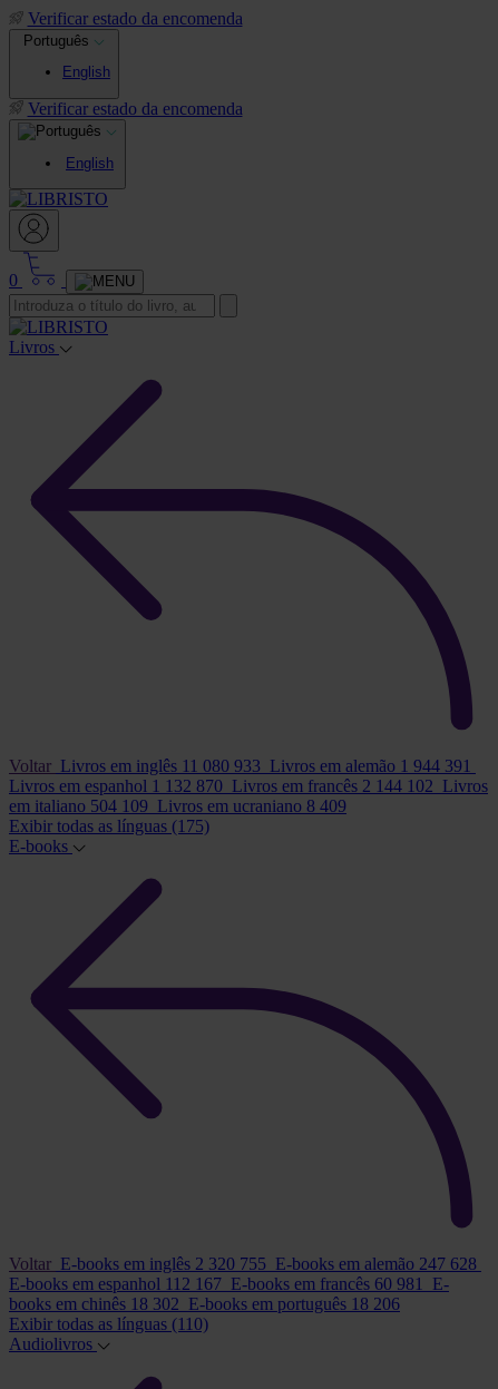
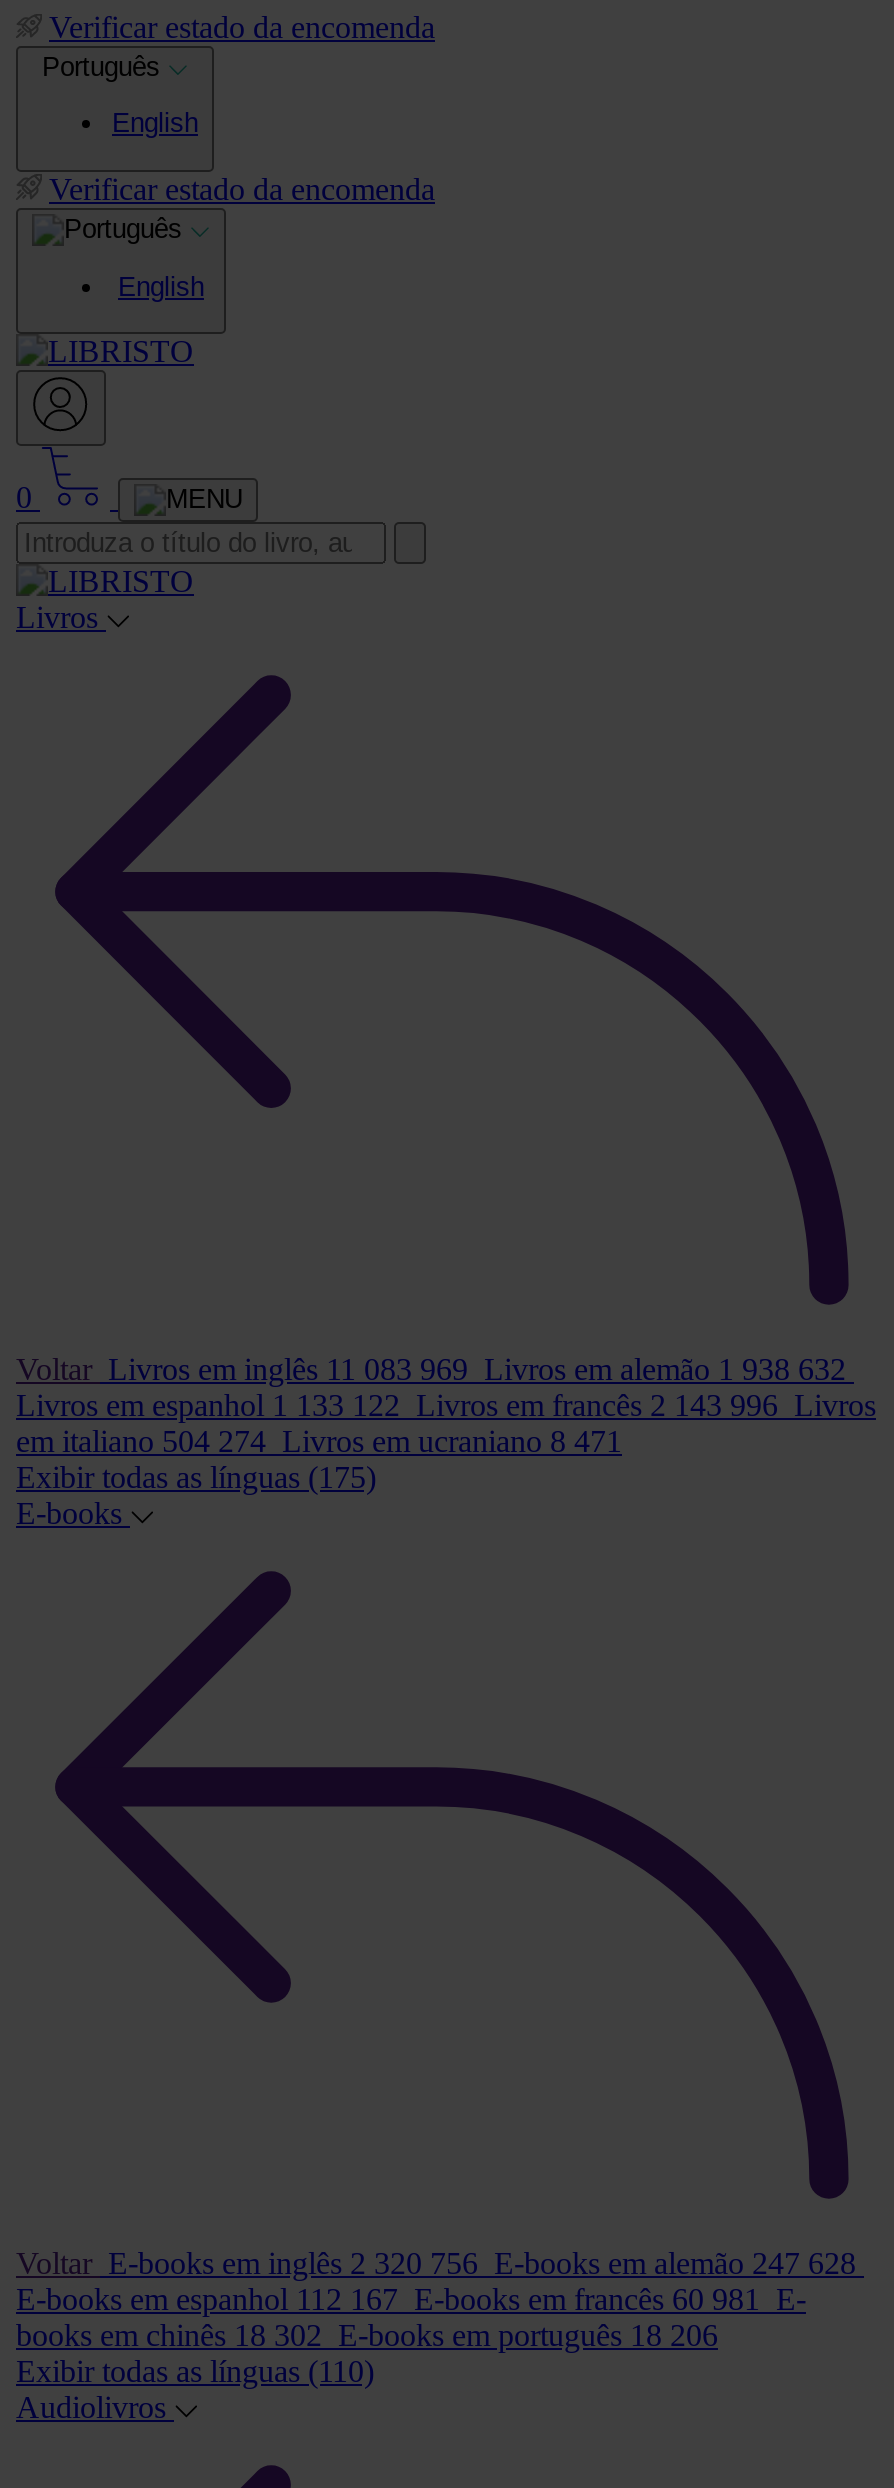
- Voltar Livros em inglês 11 080 933 Livros em alemão 1 944 391
+ Voltar Livros em inglês 11 083 969 Livros em alemão 1 938 632

- Livros em espanhol 1 132 870 Livros em francês 2 144 102 Livros
+ Livros em espanhol 1 133 122 Livros em francês 2 143 996 Livros

- em italiano 504 109 Livros em ucraniano 8 409
+ em italiano 504 274 Livros em ucraniano 8 471

- Voltar E-books em inglês 2 320 755 E-books em alemão 247 628
+ Voltar E-books em inglês 2 320 756 E-books em alemão 247 628
